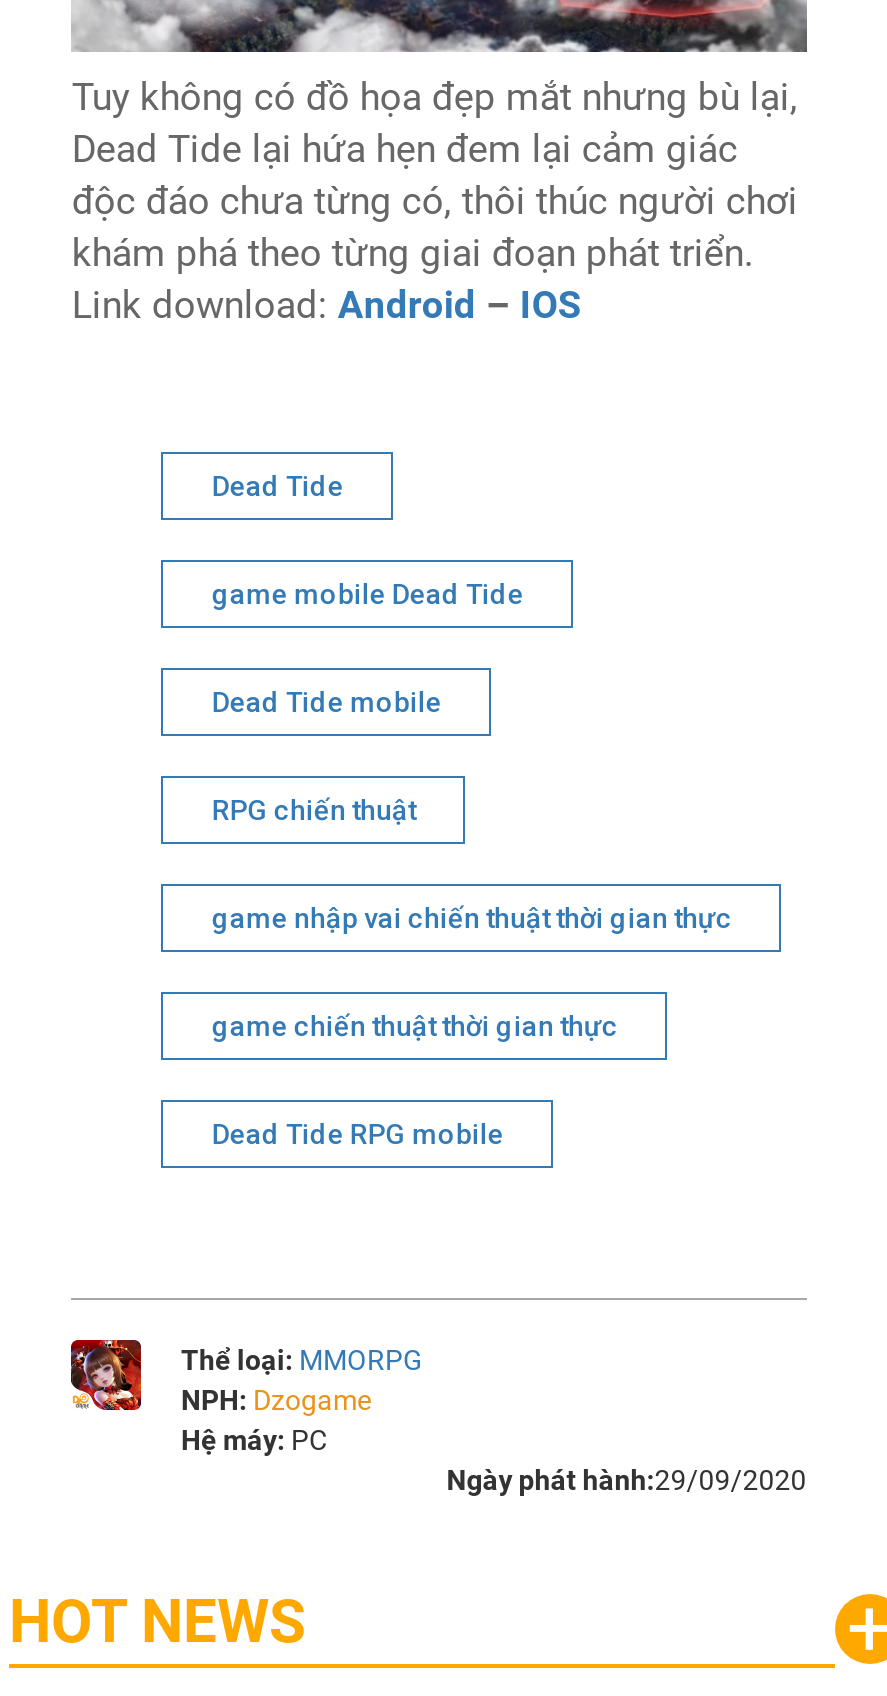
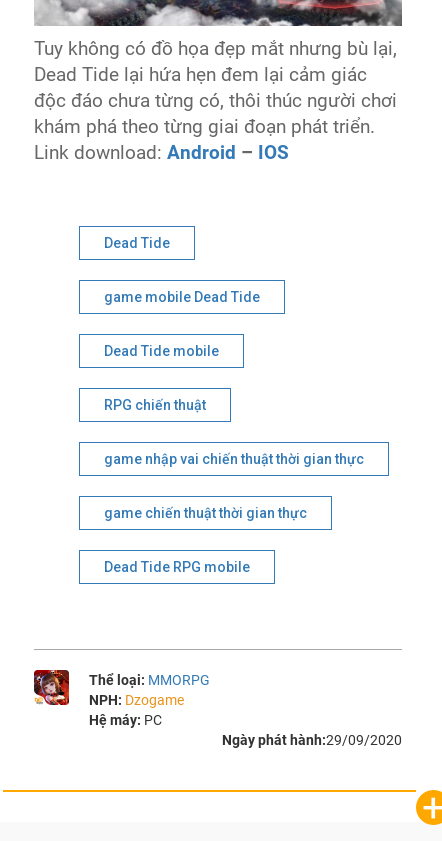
- HOT NEWS
